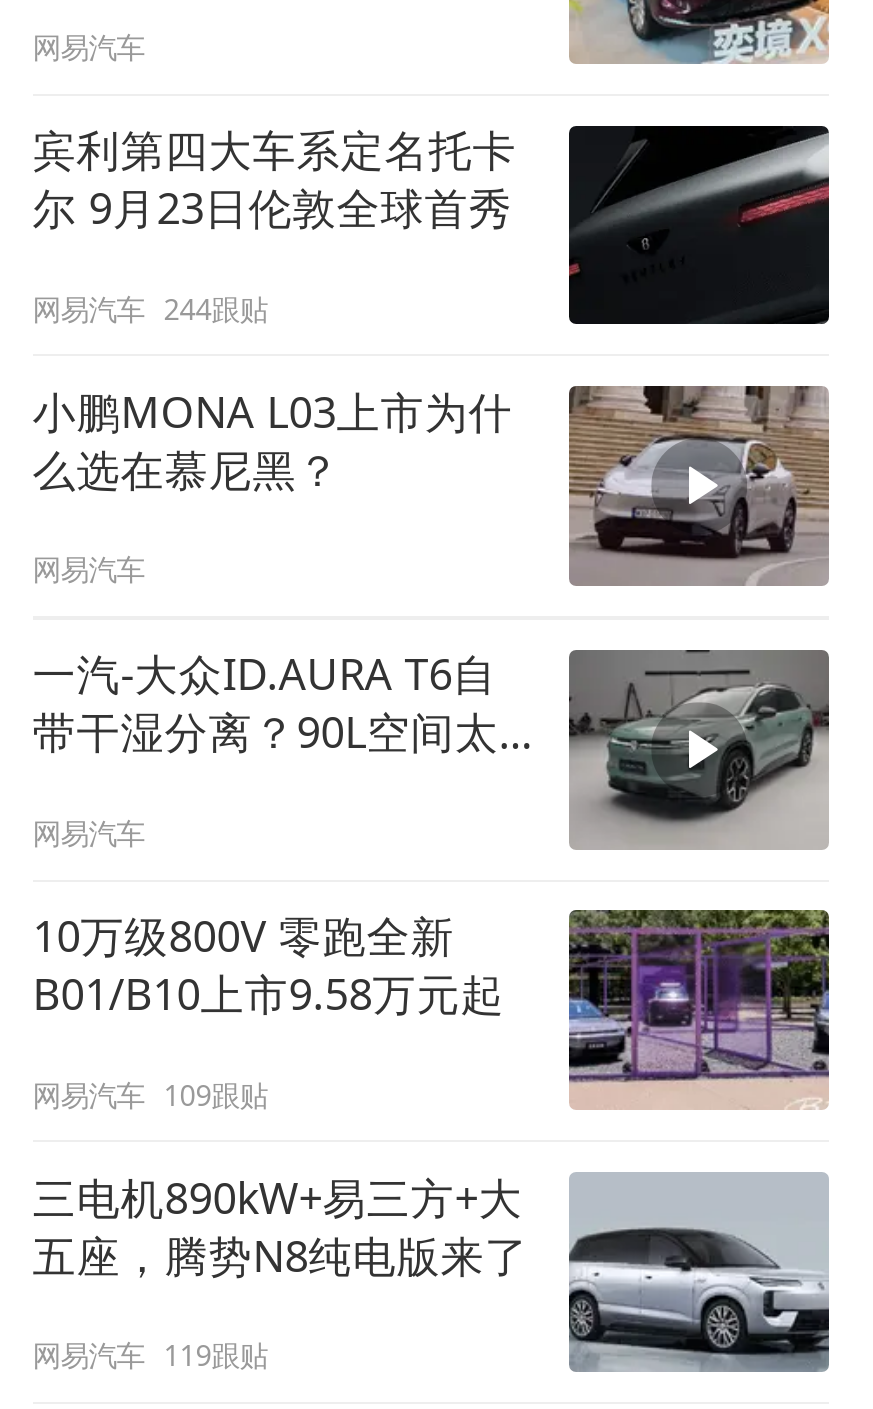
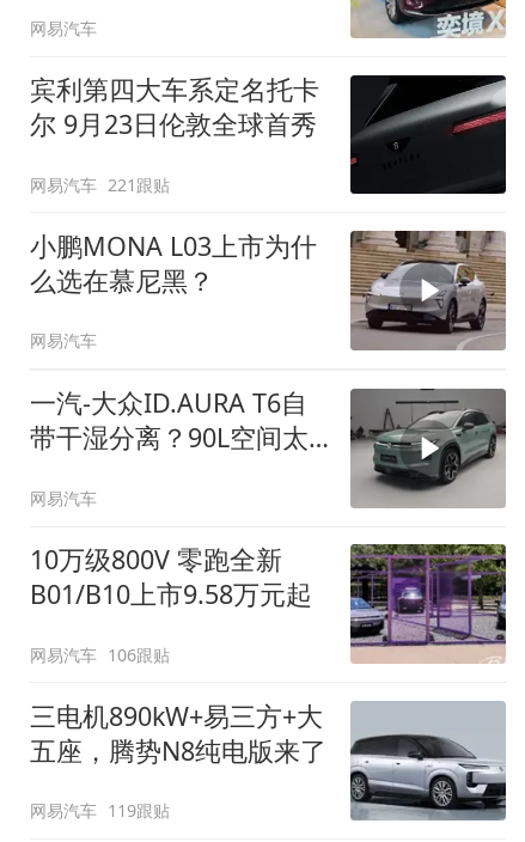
- 网易汽车 244跟贴
+ 网易汽车 221跟贴

- 网易汽车 109跟贴
+ 网易汽车 106跟贴
